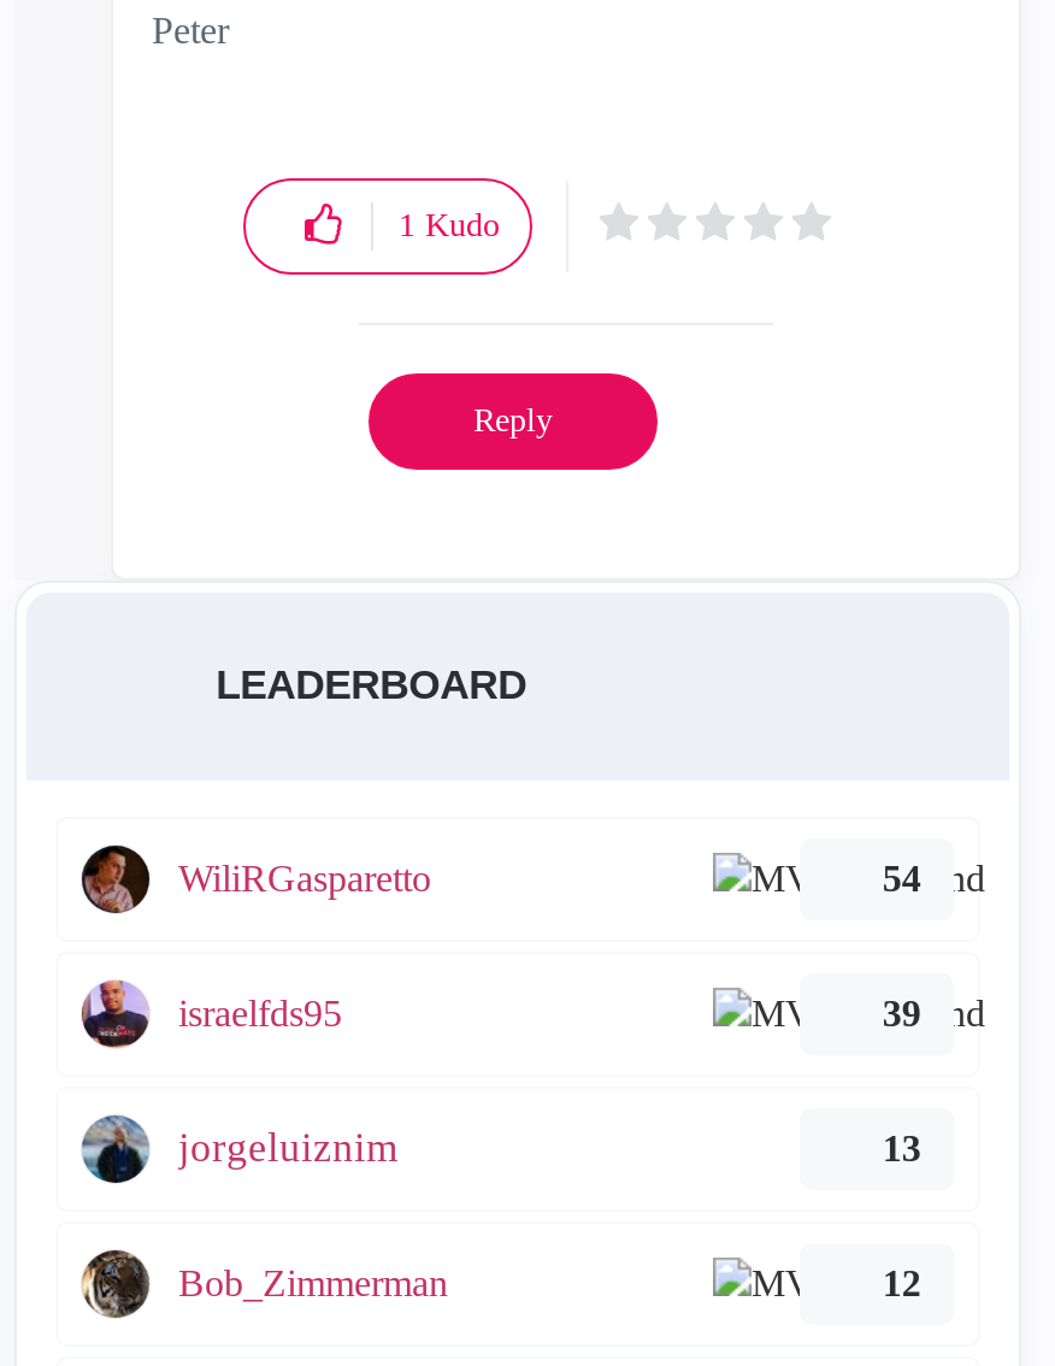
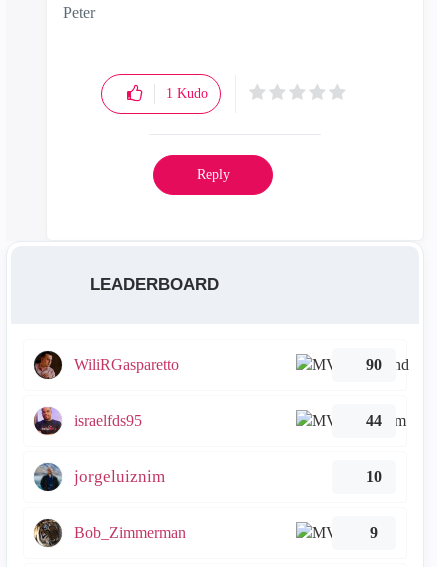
- 54
+ 90

- 39
+ 44

- 13
+ 10

- 12
+ 9
